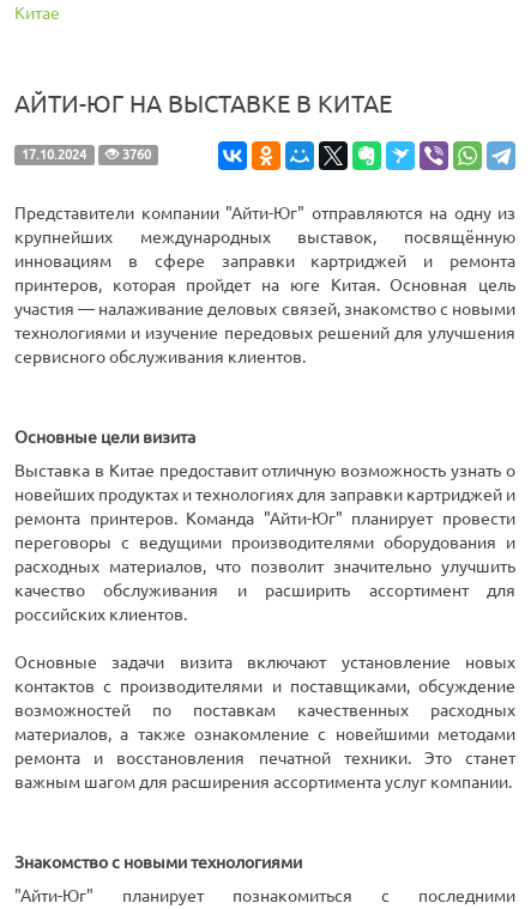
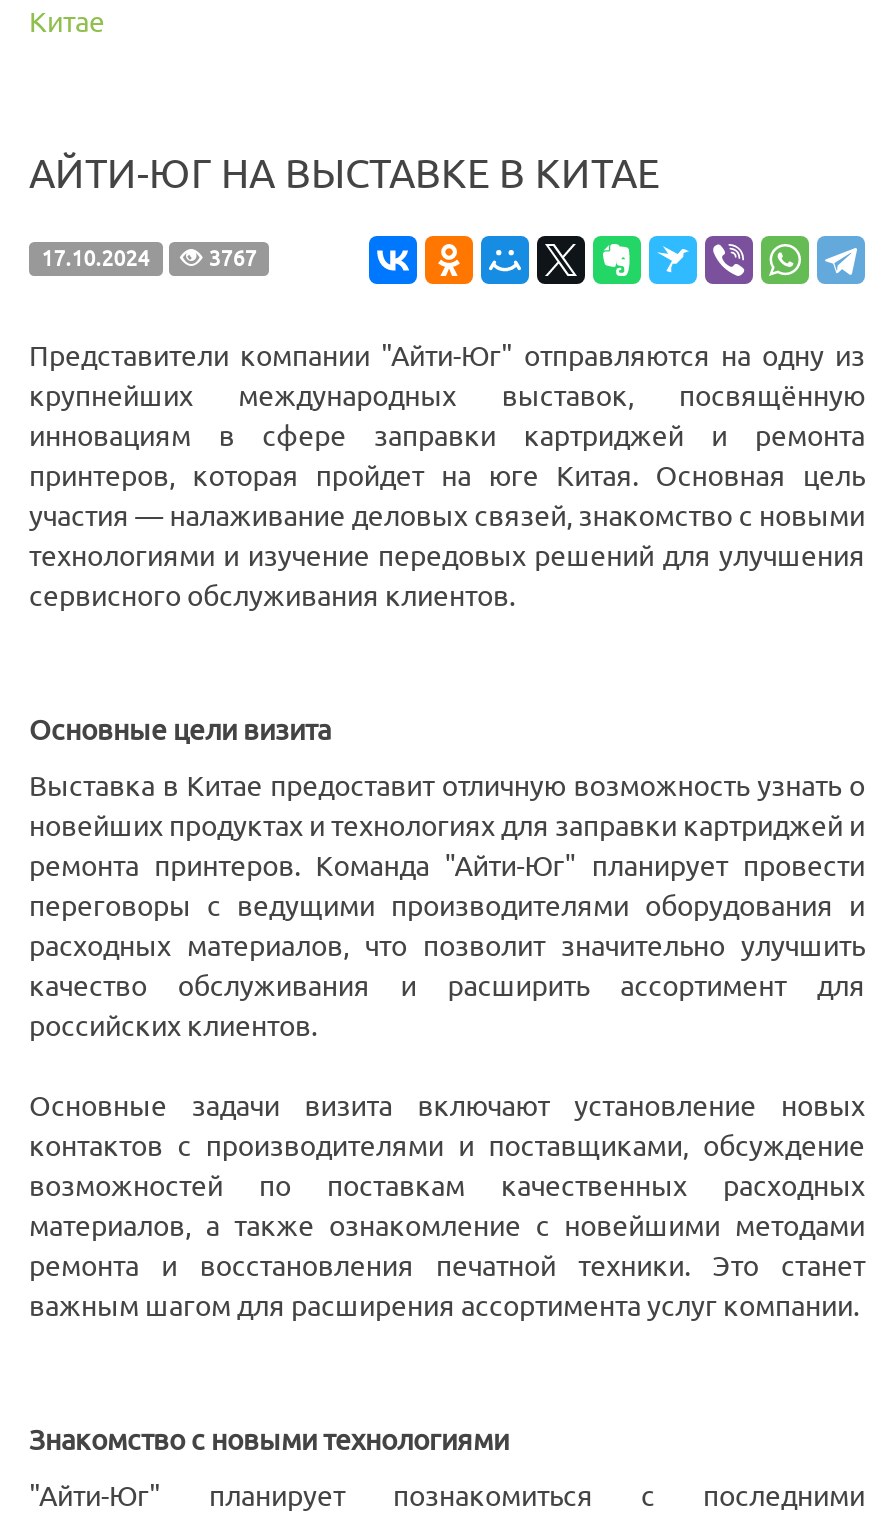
- 3760
+ 3767
